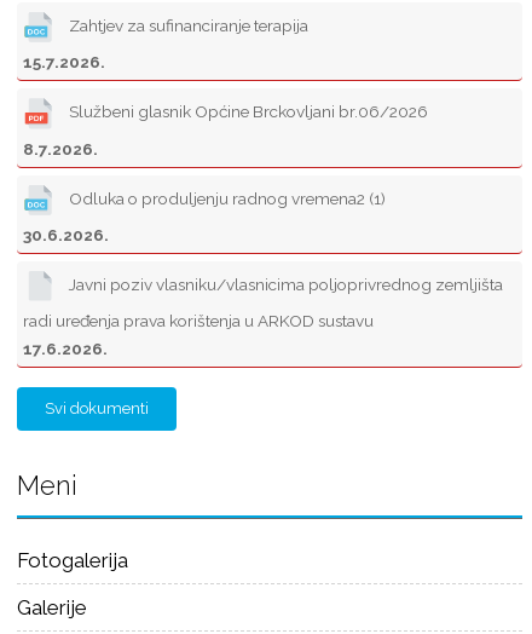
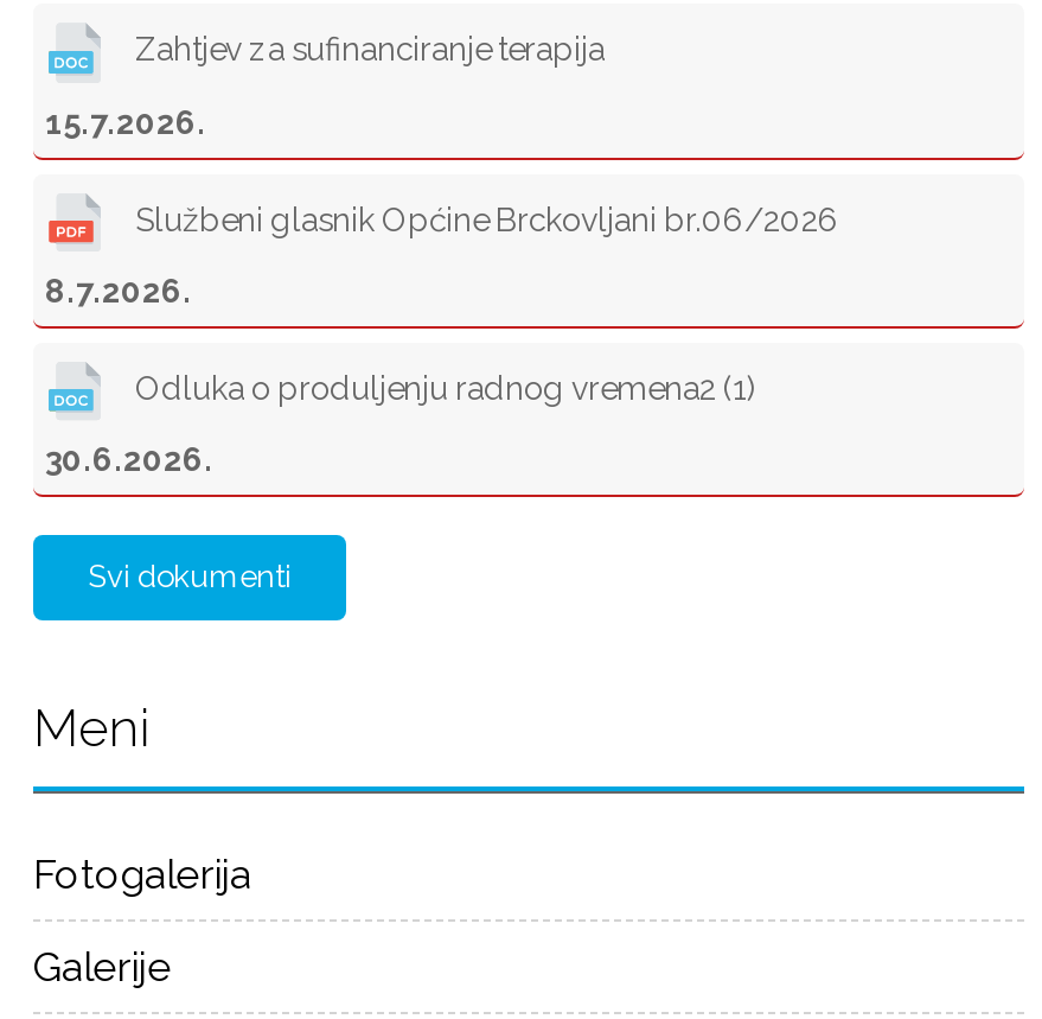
- Javni poziv vlasniku/vlasnicima poljoprivrednog zemljišta
- radi uređenja prava korištenja u ARKOD sustavu
- 17.6.2026.
